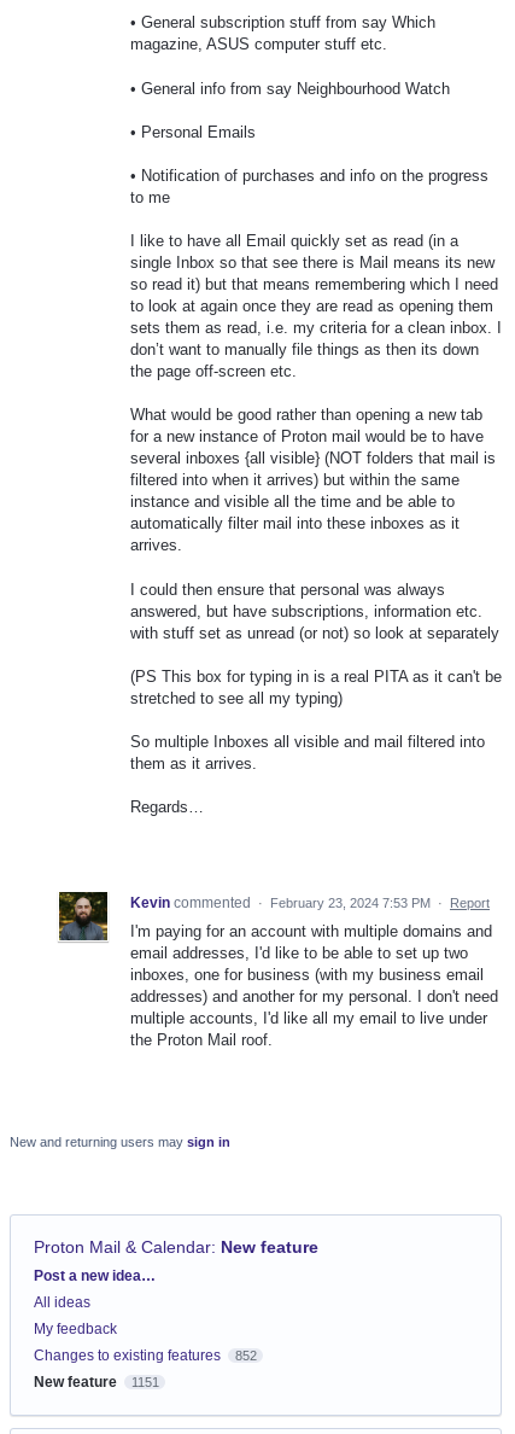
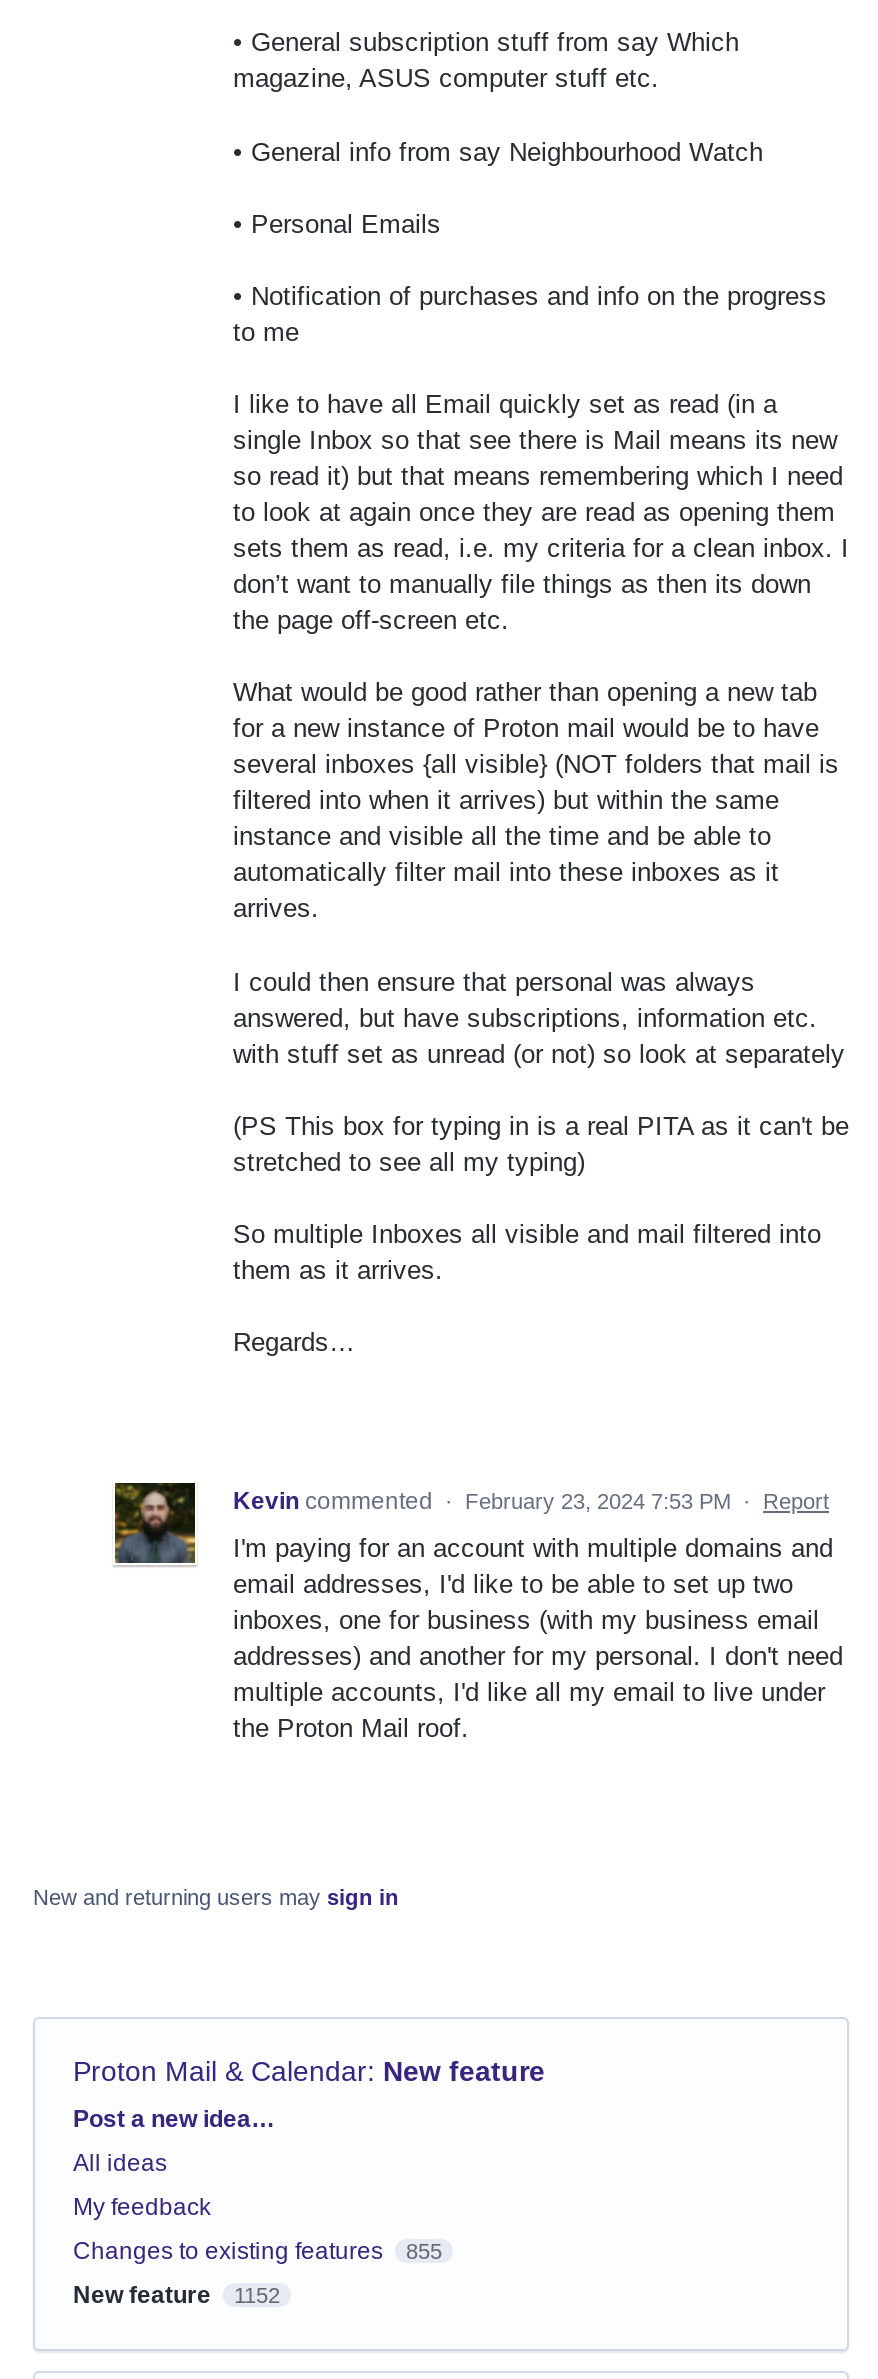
- Changes to existing features 852
+ Changes to existing features 855

- New feature 1151
+ New feature 1152
